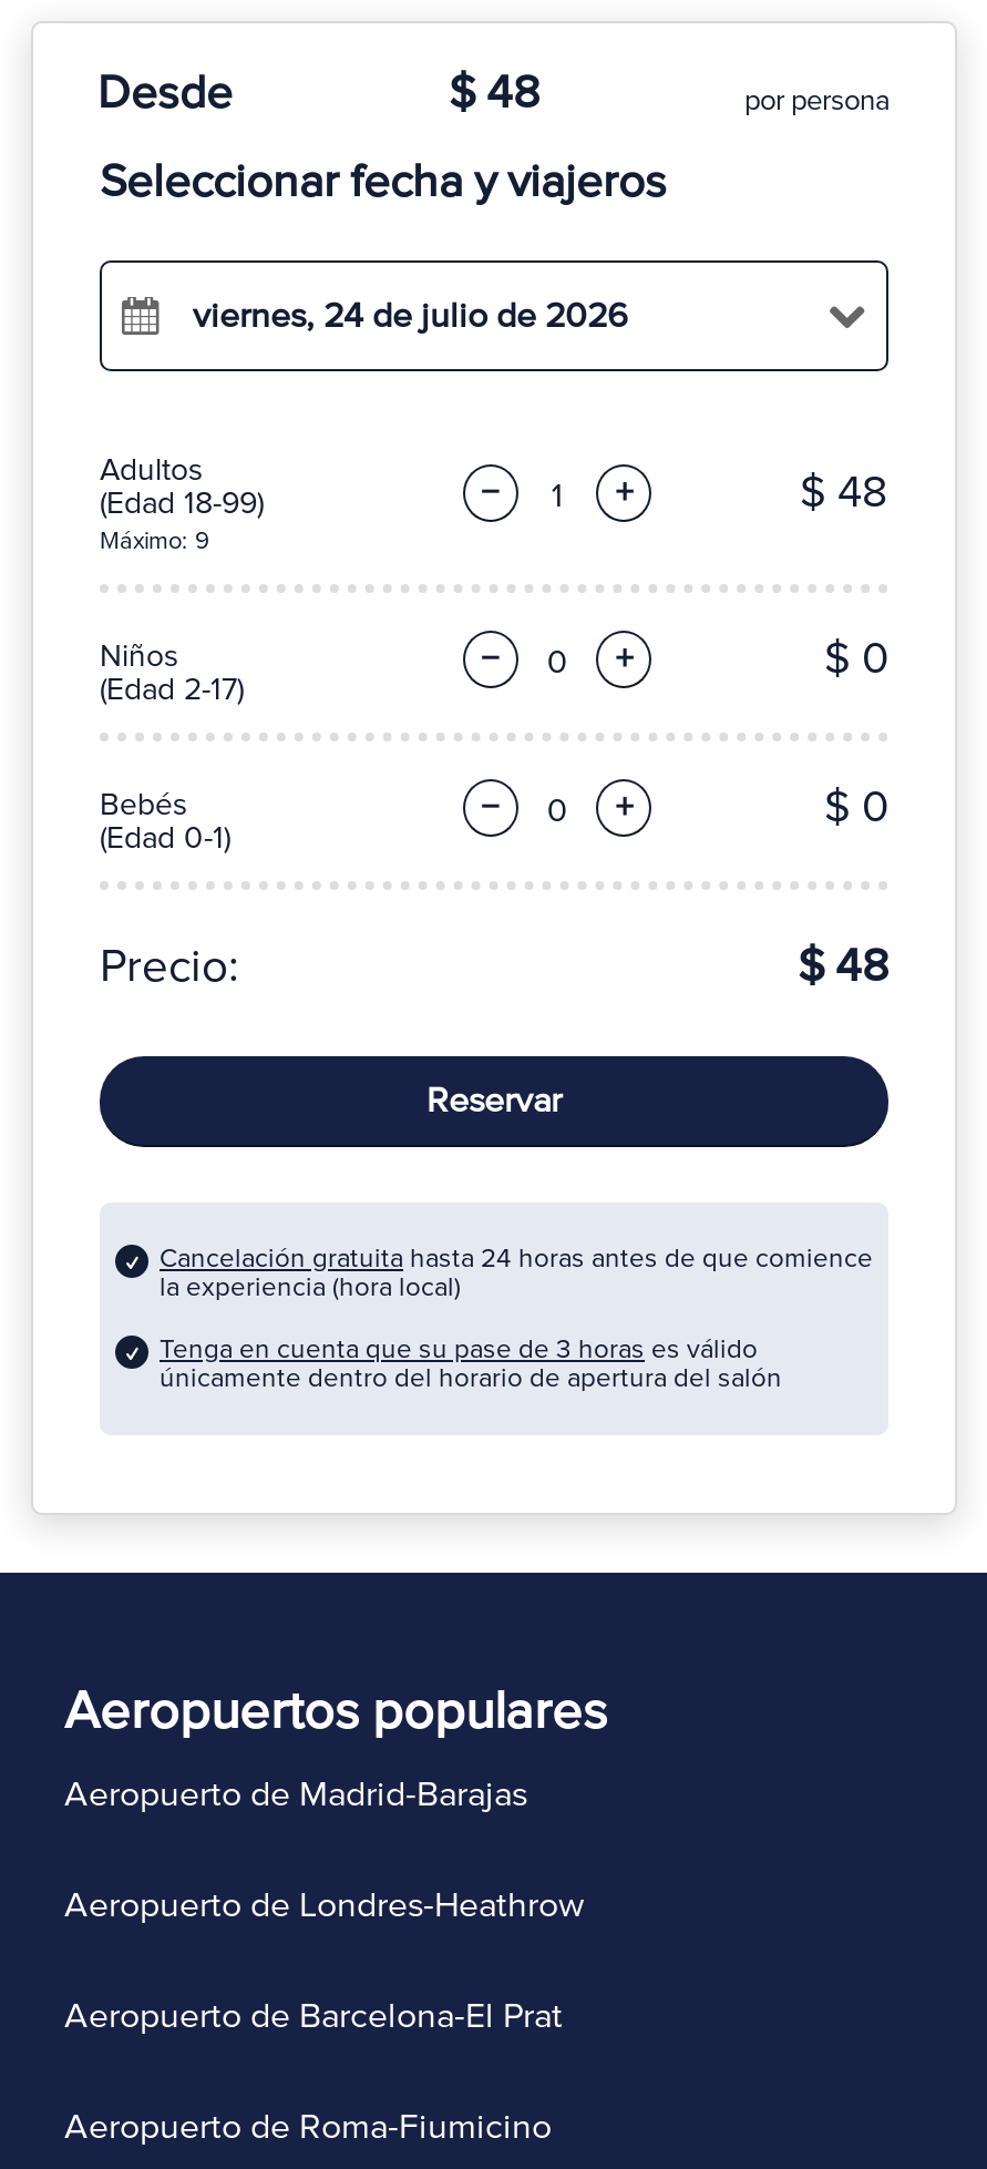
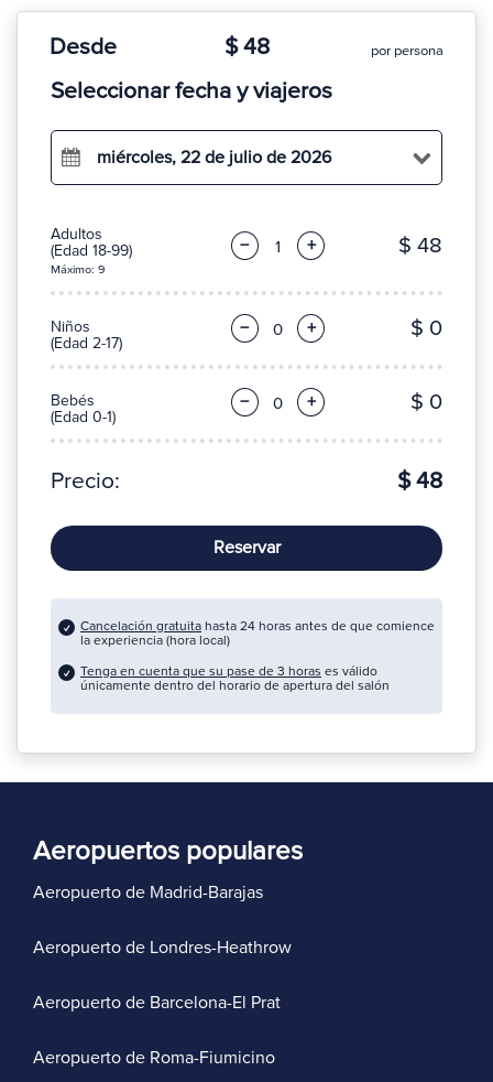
- viernes, 24 de julio de 2026
+ miércoles, 22 de julio de 2026
